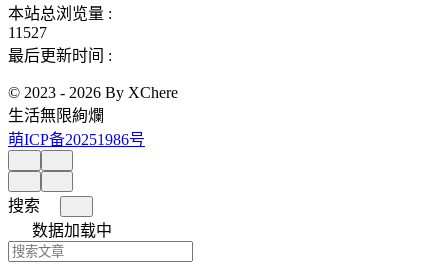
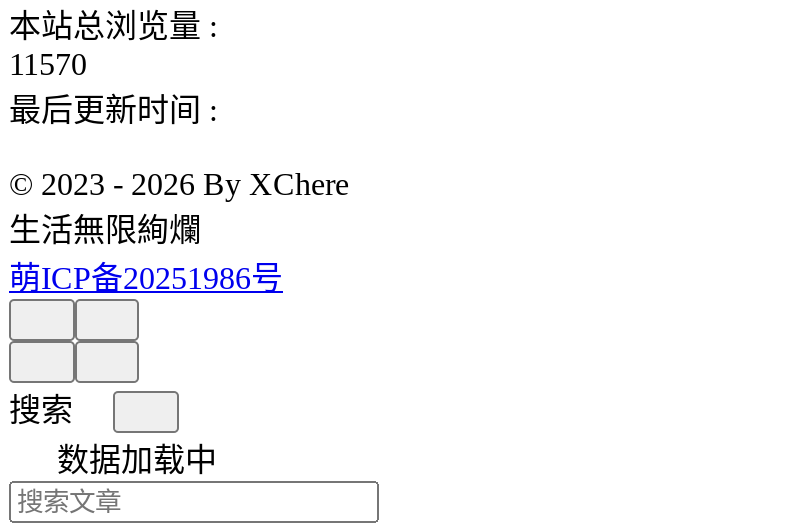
- 11527
+ 11570
